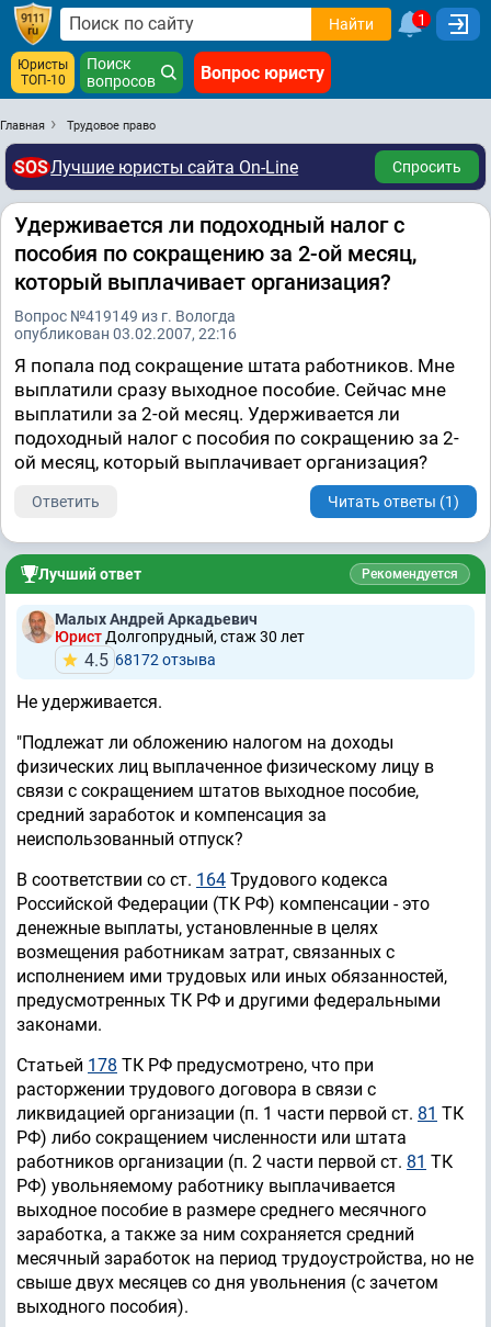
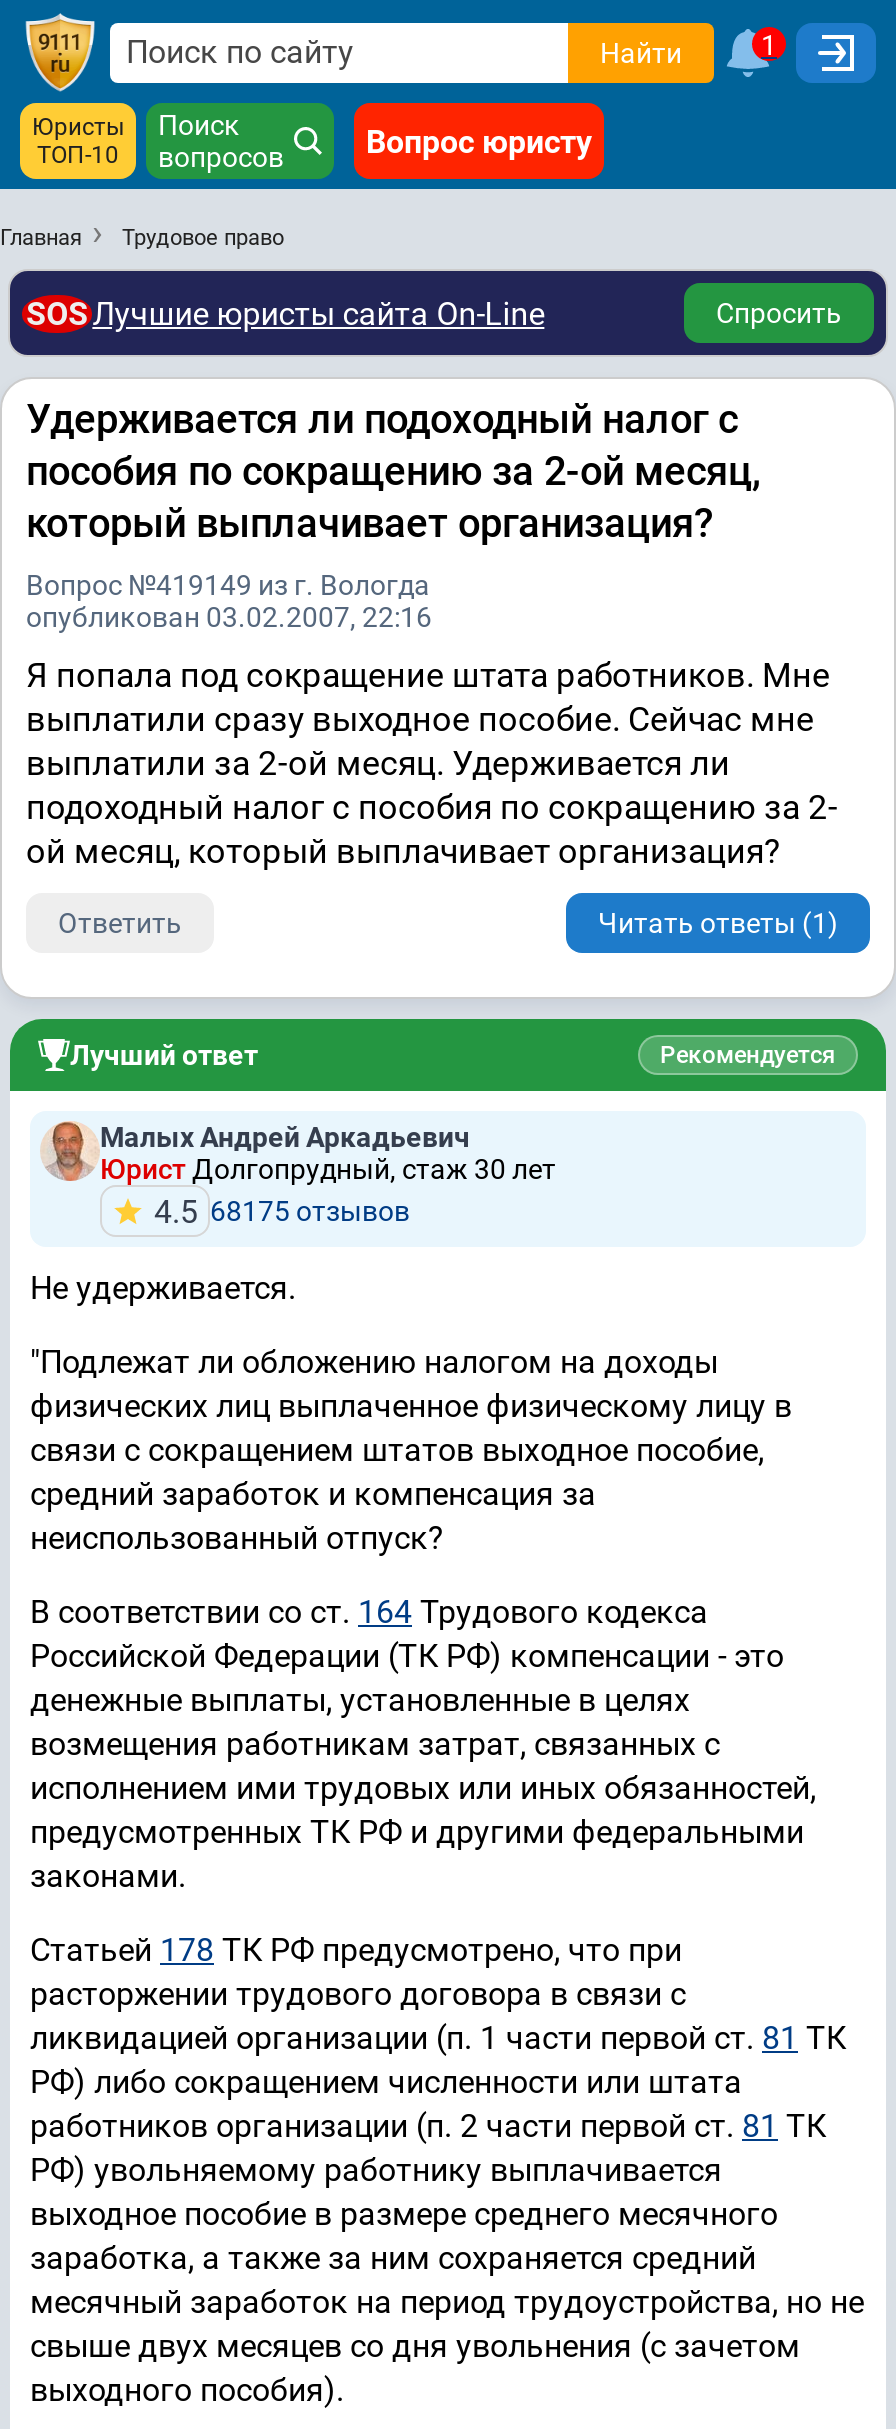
- 4.5 68172 отзывa
+ 4.5 68175 отзывов
